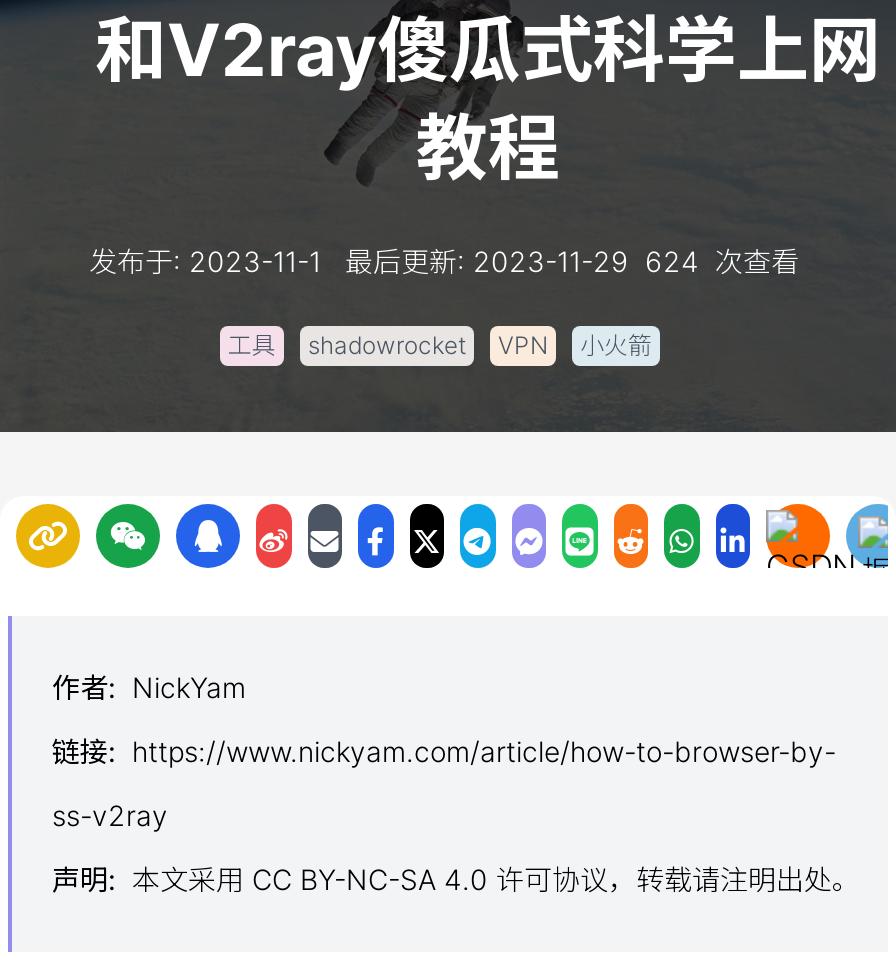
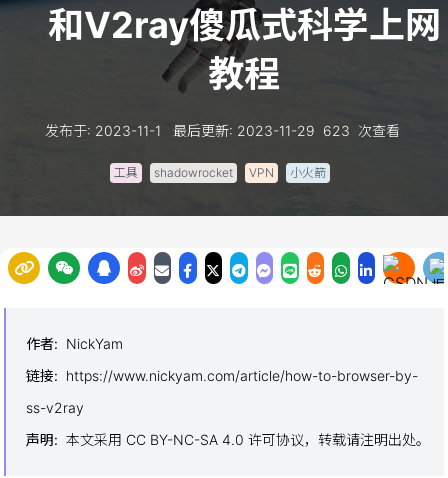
- 最后更新: 2023-11-29 624 次查看
+ 最后更新: 2023-11-29 623 次查看
